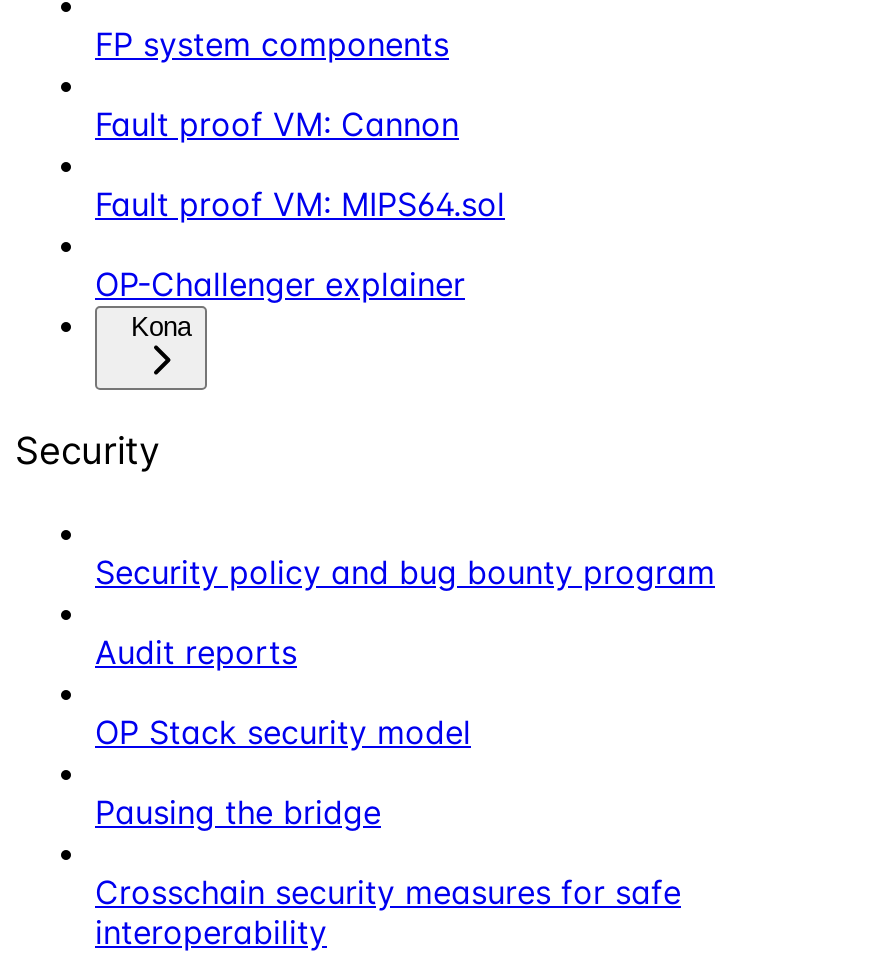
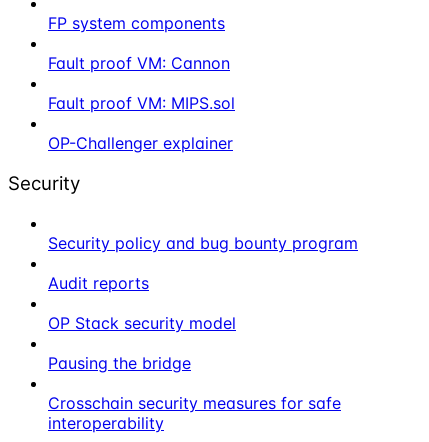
- Fault proof VM: MIPS64.sol
+ Fault proof VM: MIPS.sol

- Kona
